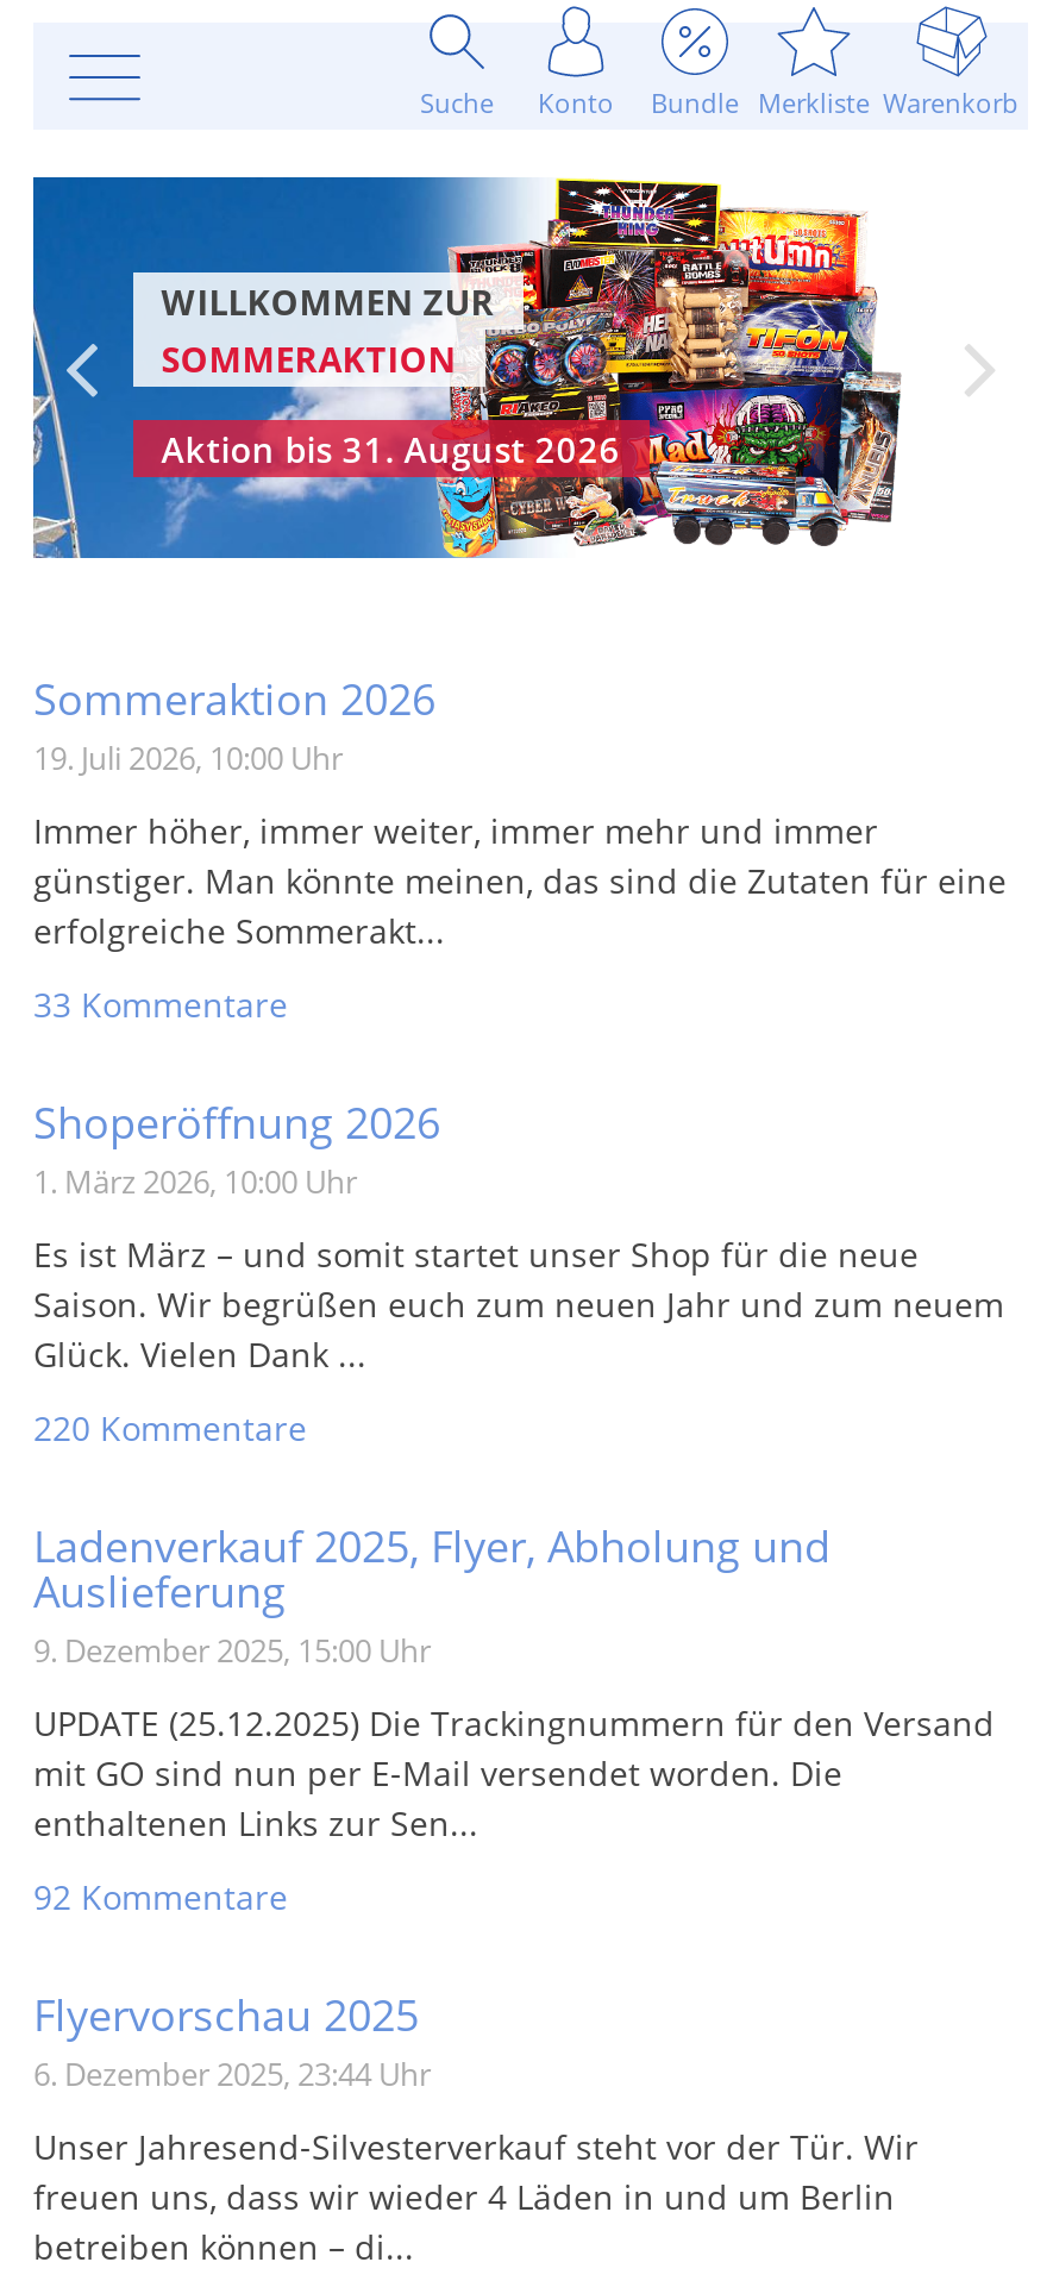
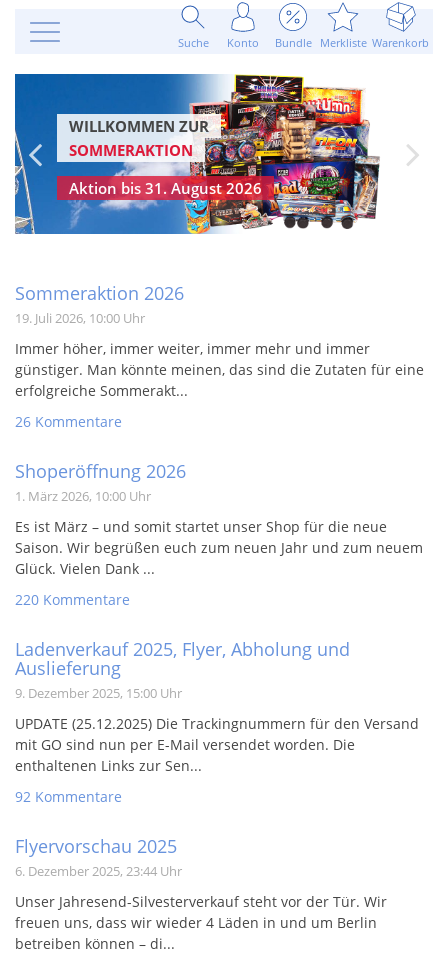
- 33 Kommentare
+ 26 Kommentare
